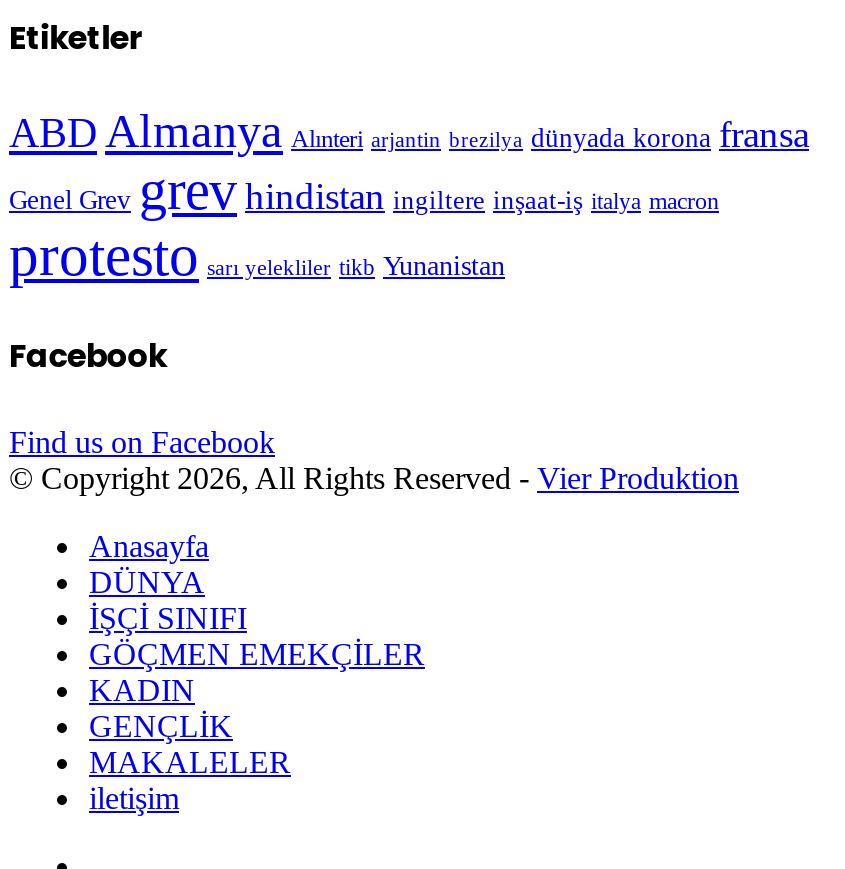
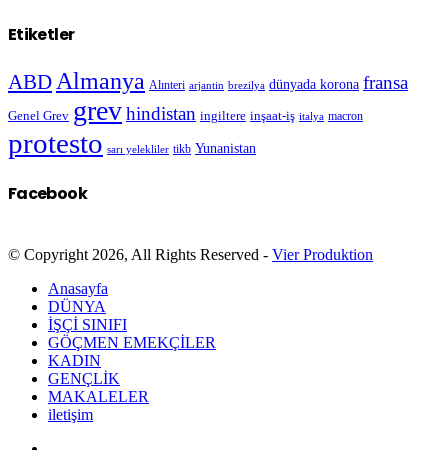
- Find us on Facebook
